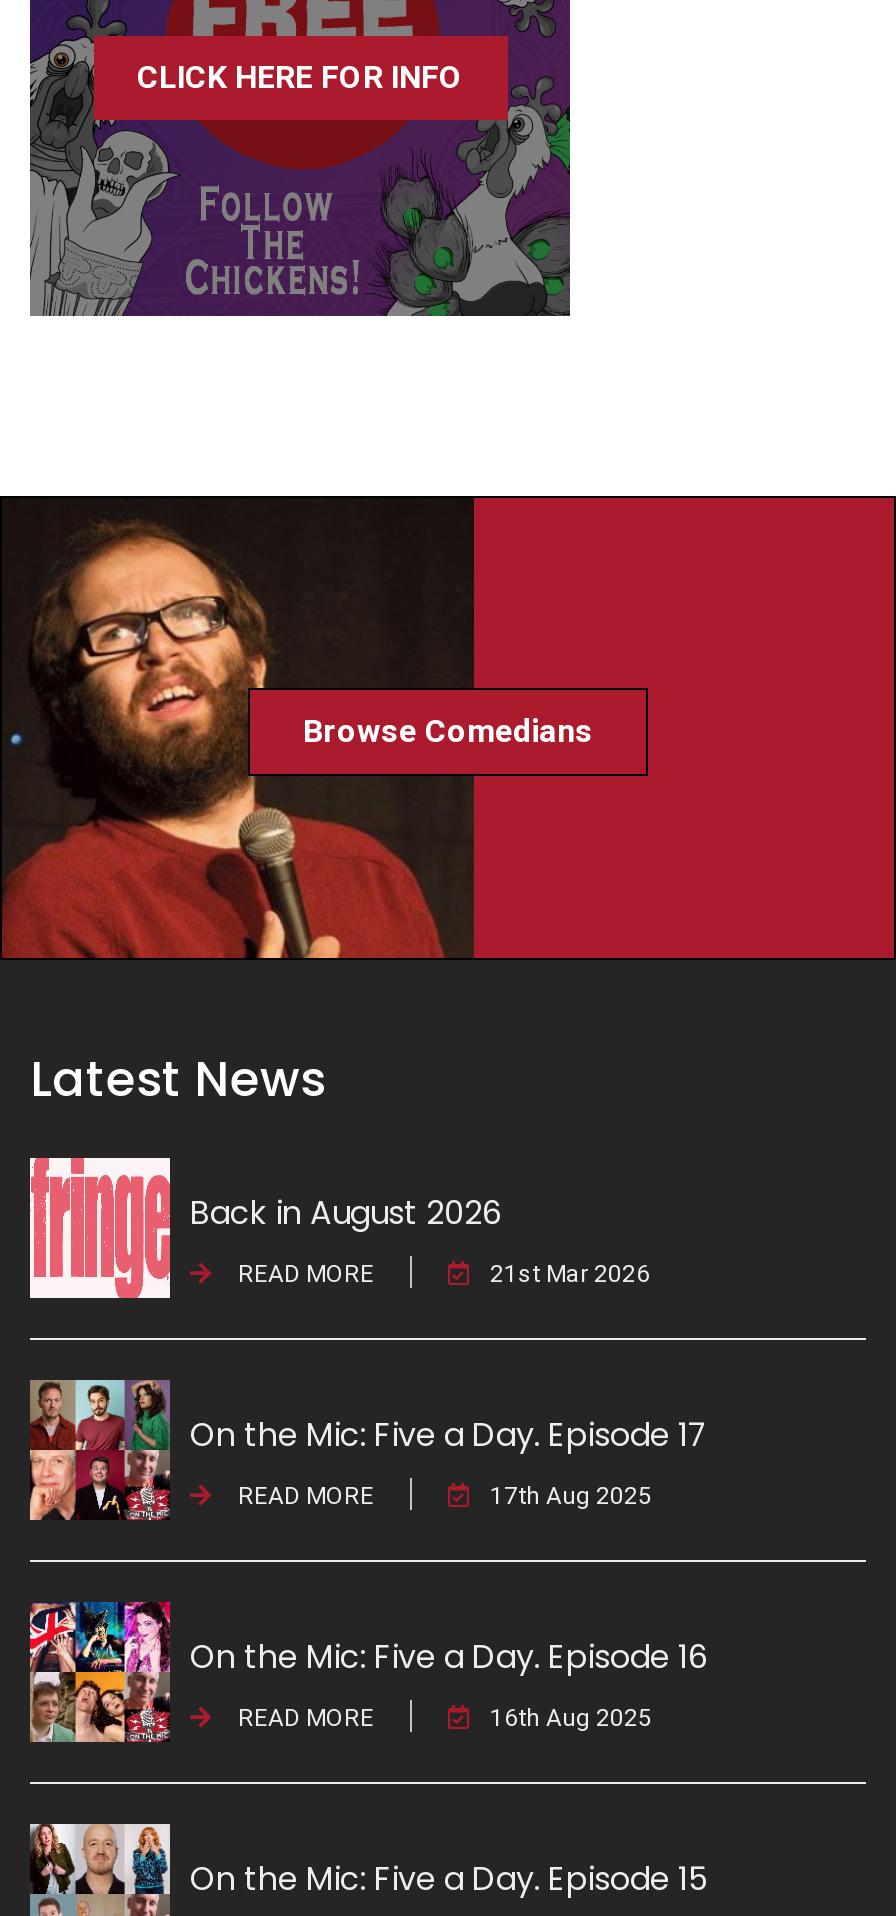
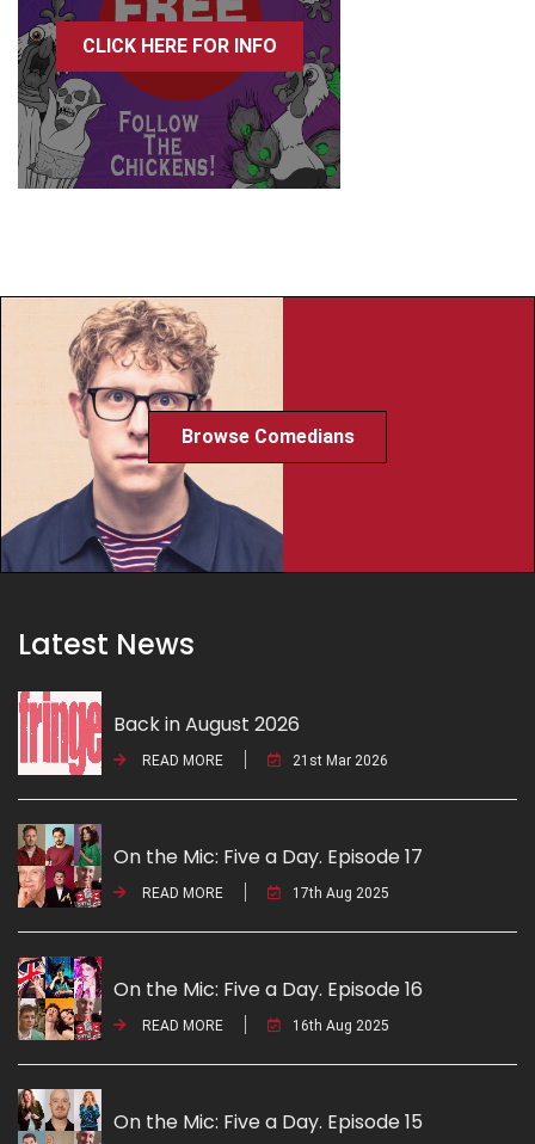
- [image]
+ [image]
